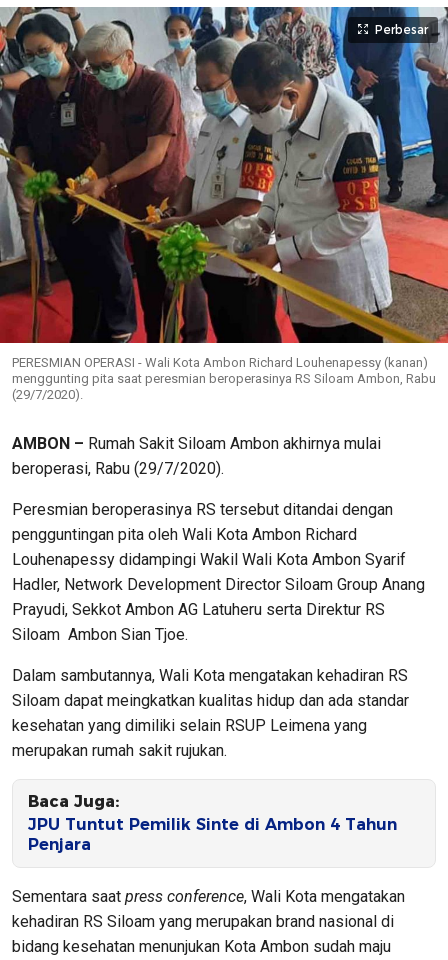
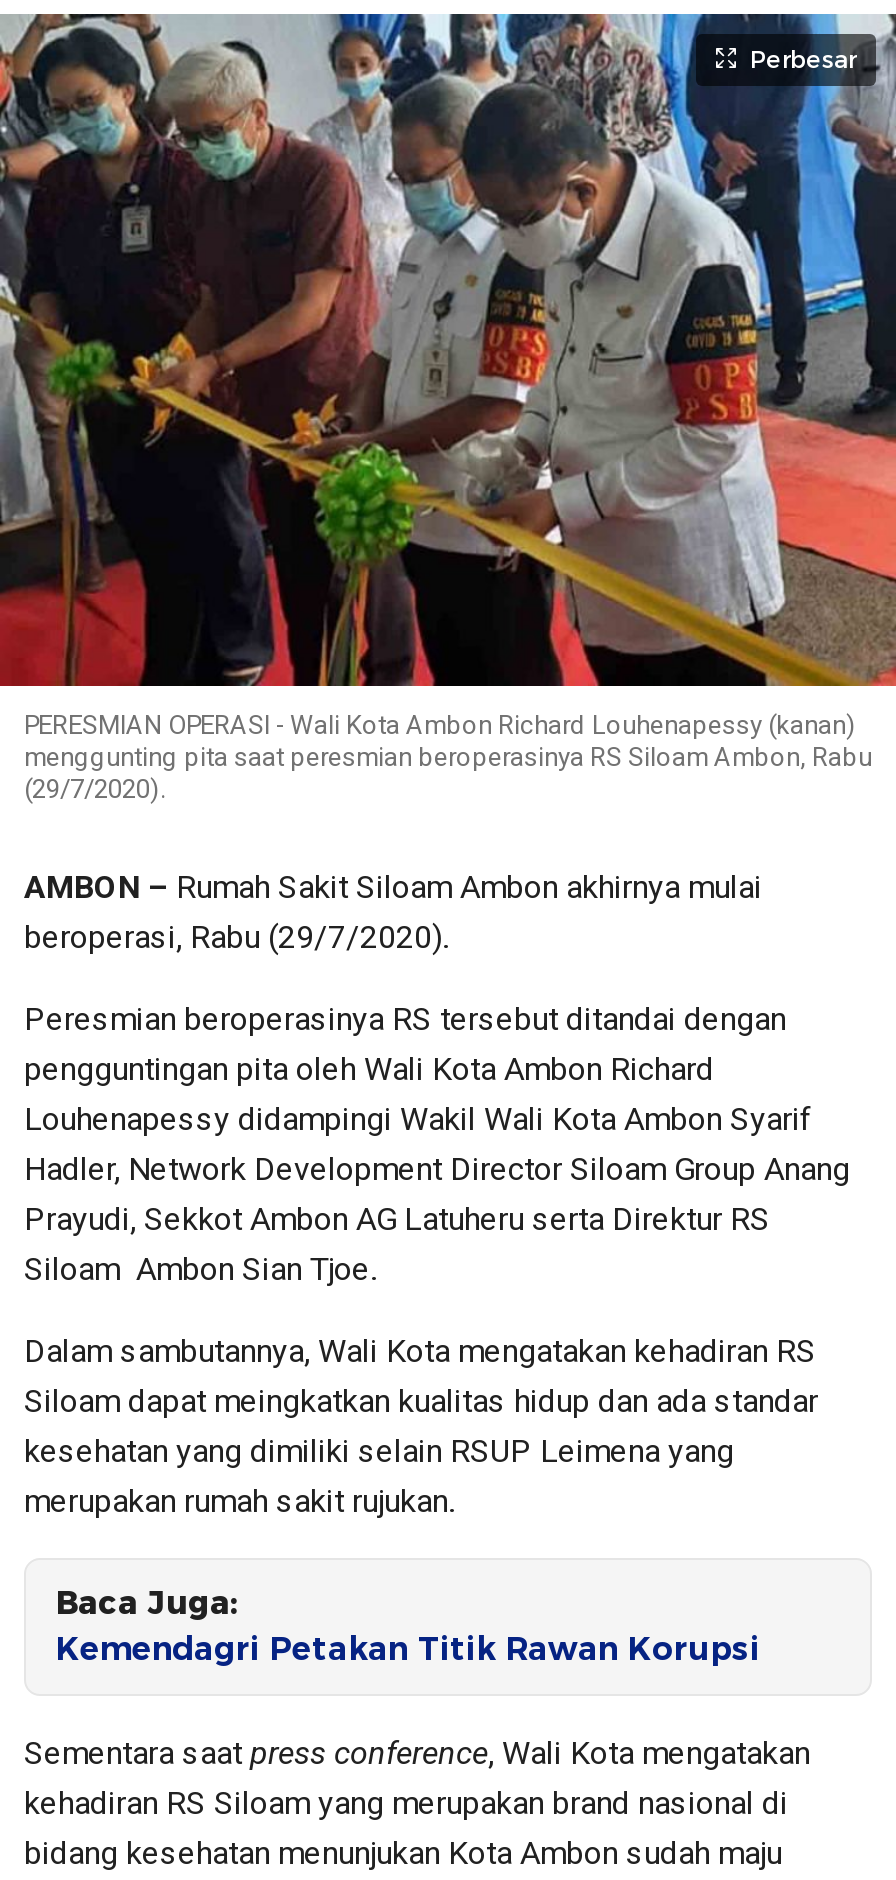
- JPU Tuntut Pemilik Sinte di Ambon 4 Tahun
- Penjara
+ Kemendagri Petakan Titik Rawan Korupsi
